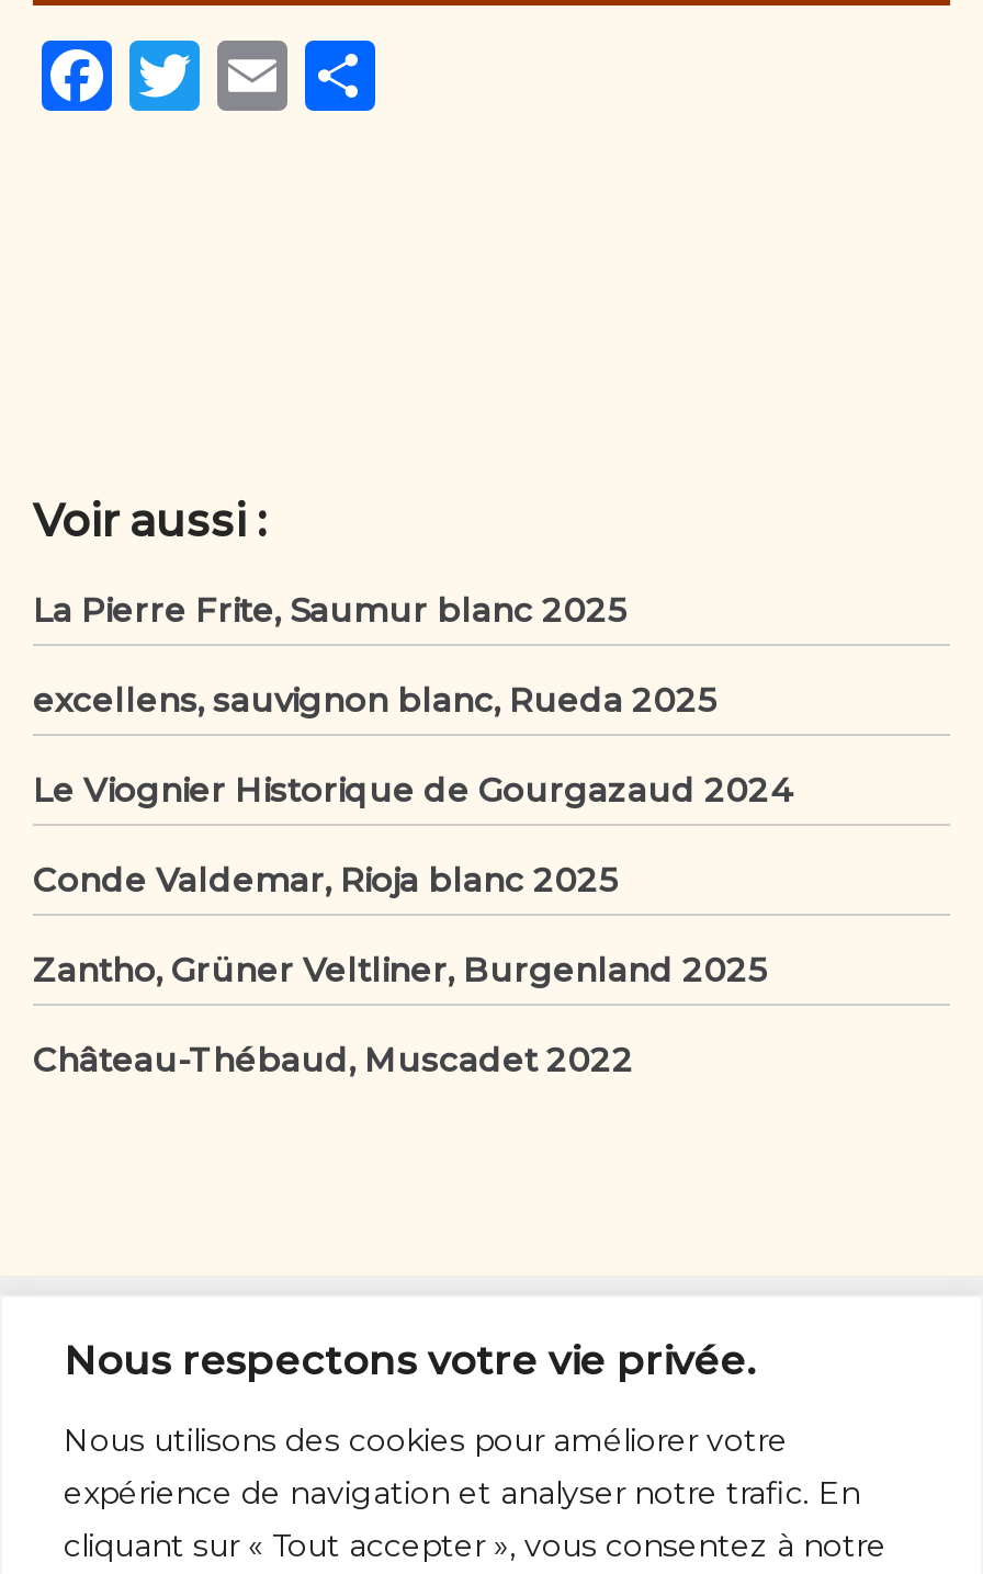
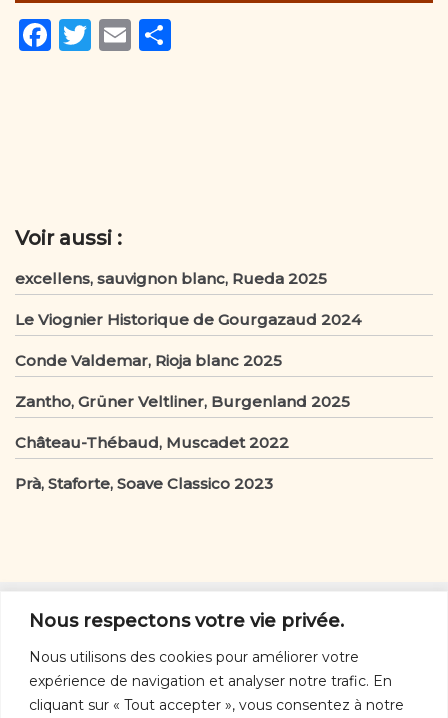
- La Pierre Frite, Saumur blanc 2025

moved up: excellens, sauvignon blanc, Rueda 2025 | Le Viognier Historique de Gourgazaud 2024 | Conde Valdemar, Rioja blanc 2025 | Zantho, Grüner Veltliner, Burgenland 2025 | Château-Thébaud, Muscadet 2022

+ Prà, Staforte, Soave Classico 2023
